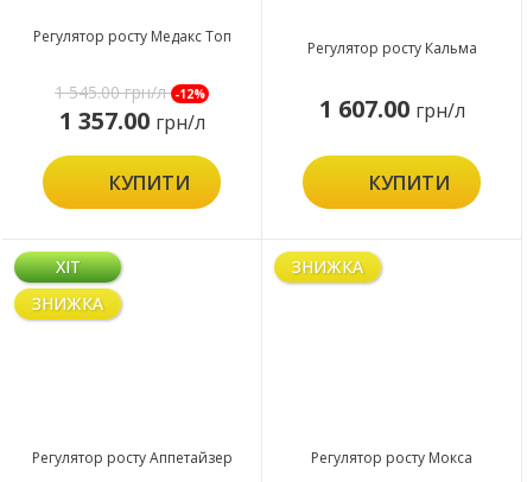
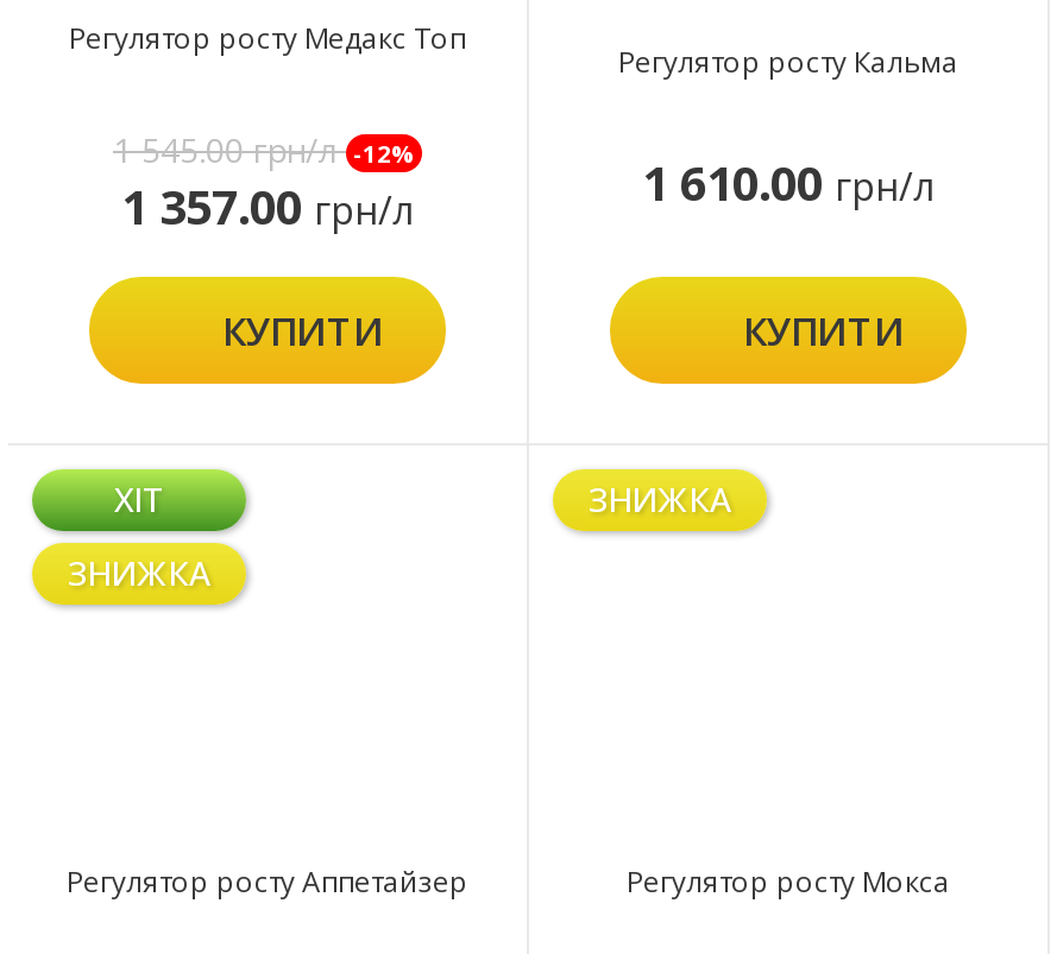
- 1 607.00 грн/л
+ 1 610.00 грн/л
